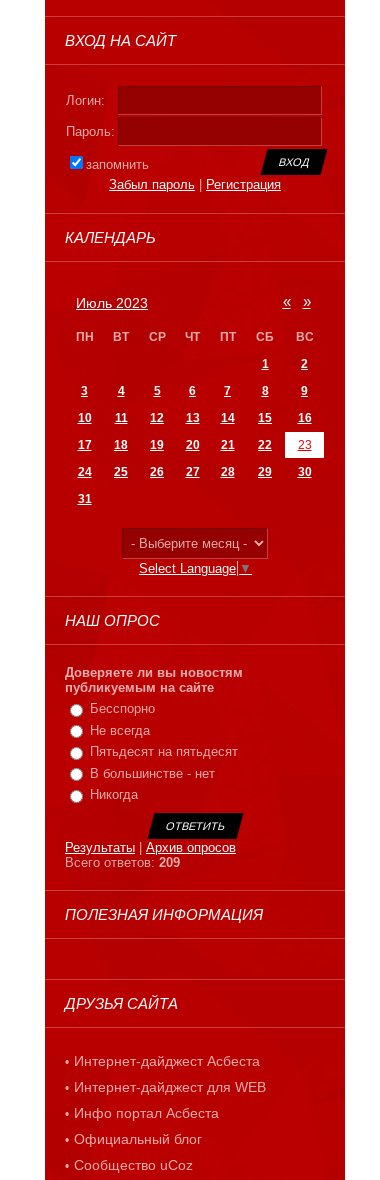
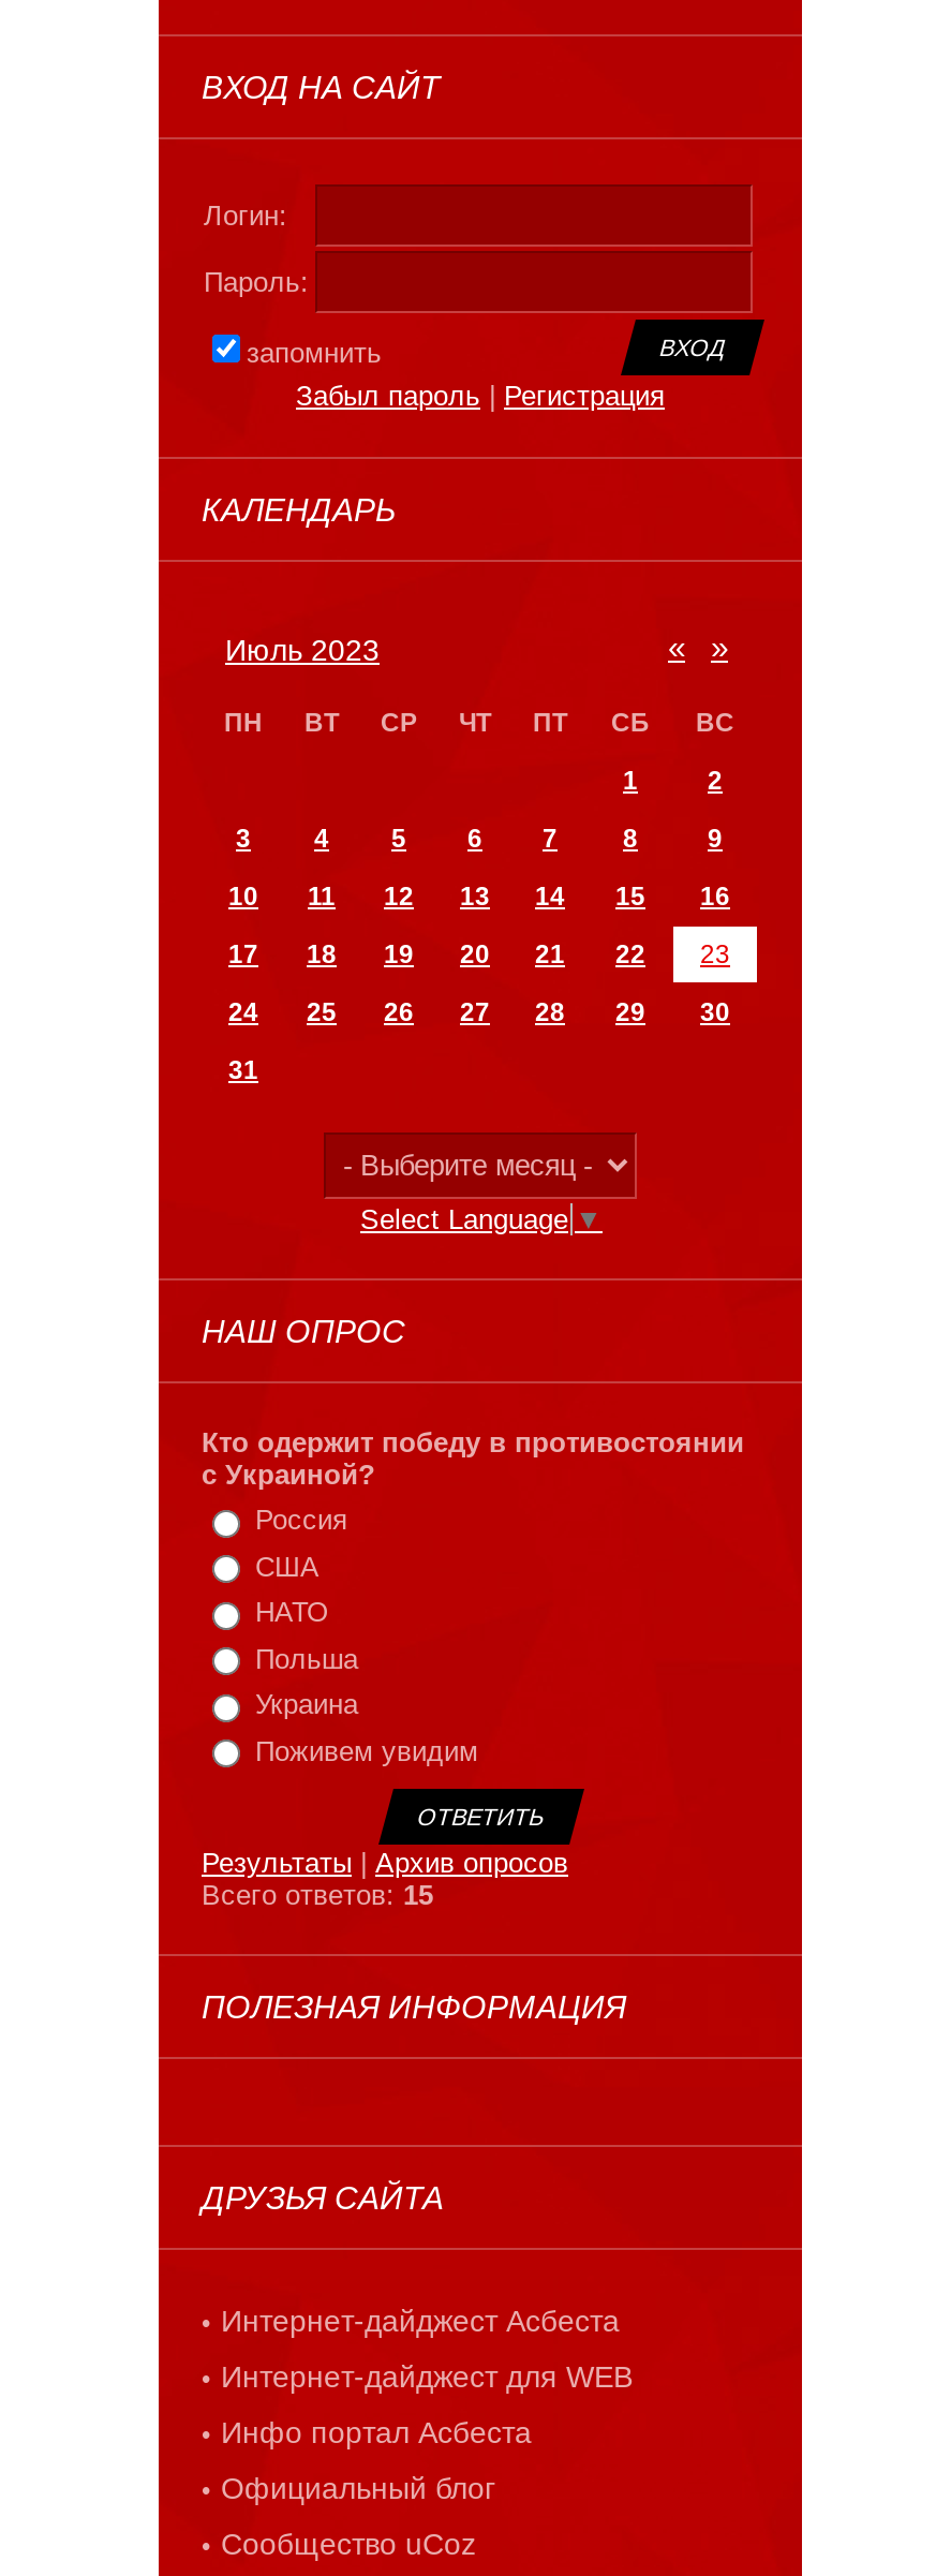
- Доверяете ли вы новостям
- публикуемым на сайте
- Бесспорно
- Не всегда
- Пятьдесят на пятьдесят
- В большинстве - нет
- Никогда
+ Кто одержит победу в противостоянии
+ с Украиной?
+ Россия
+ США
+ НАТО
+ Польша
+ Украина
+ Поживем увидим

- Всего ответов: 209
+ Всего ответов: 15
